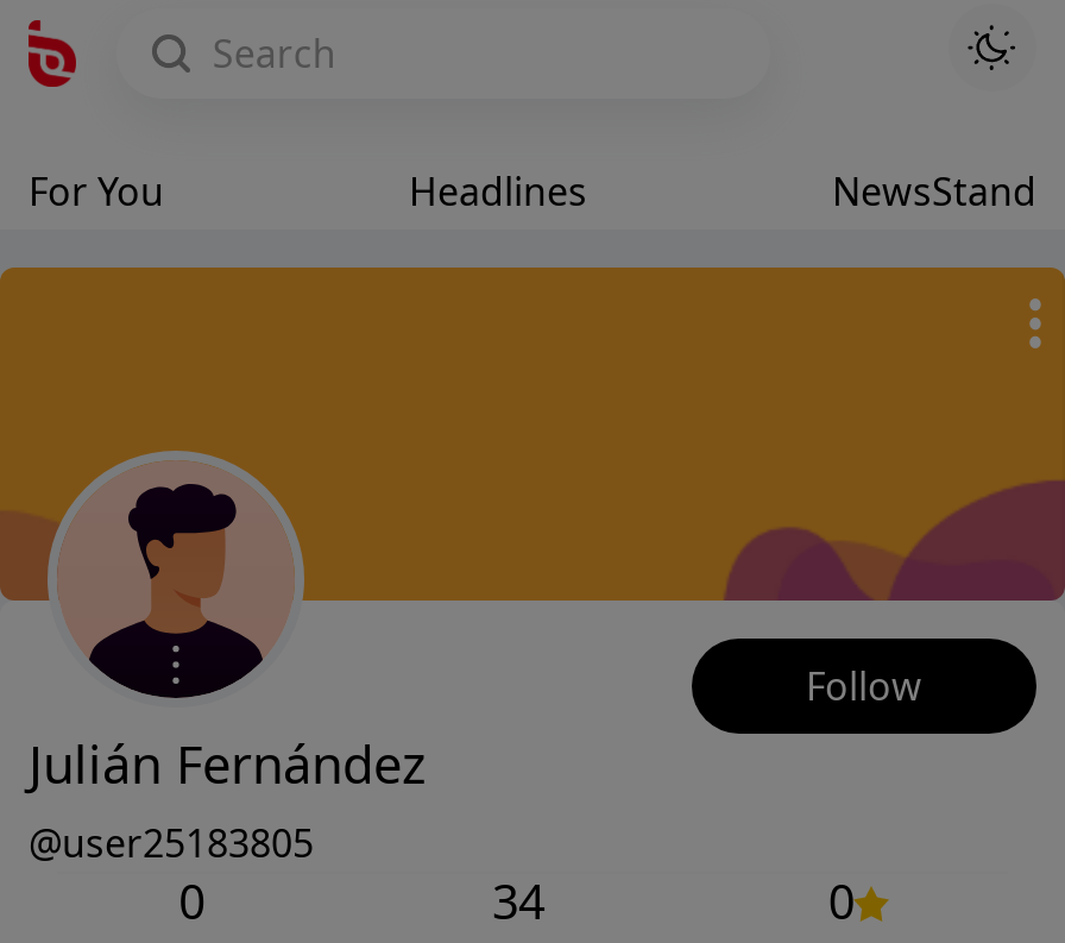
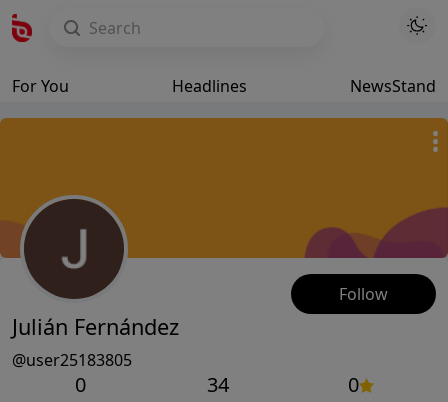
- [image]
+ [image]
